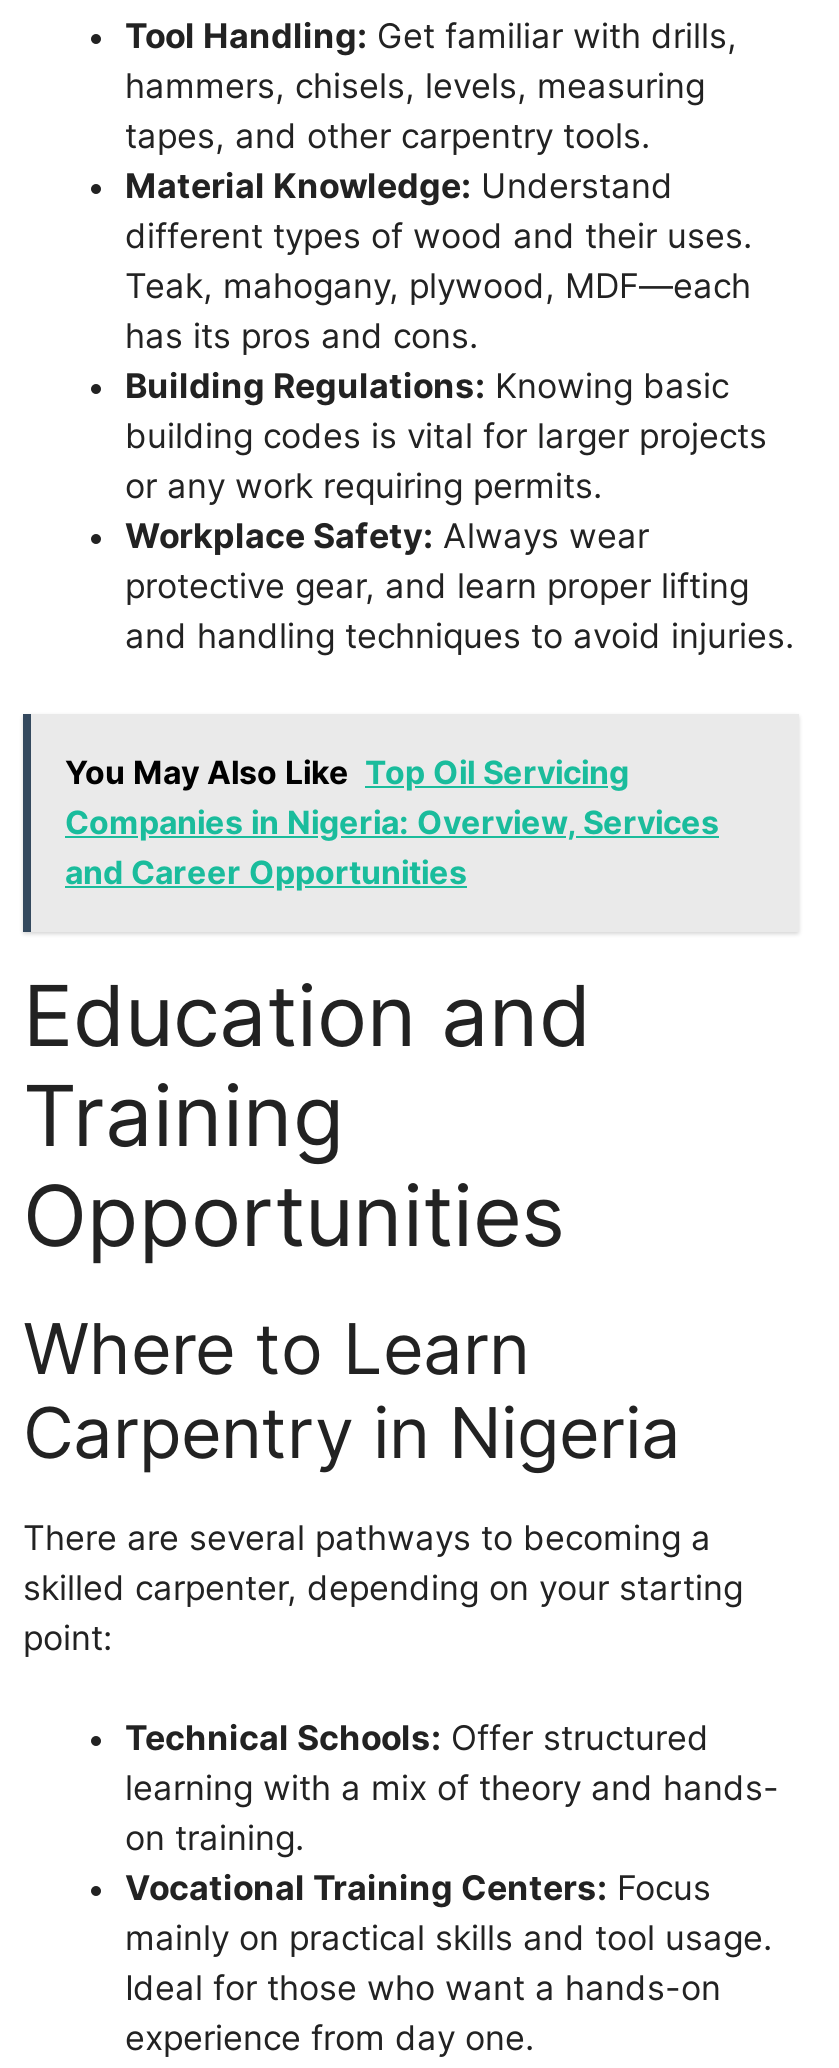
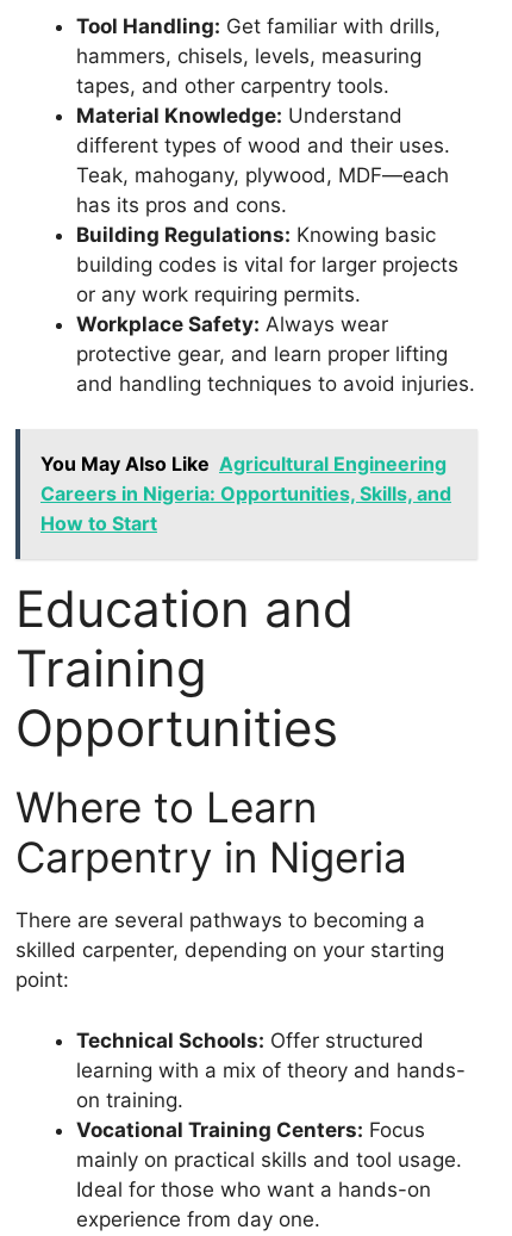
- You May Also Like Top Oil Servicing
- Companies in Nigeria: Overview, Services
- and Career Opportunities
+ You May Also Like Agricultural Engineering
+ Careers in Nigeria: Opportunities, Skills, and
+ How to Start
